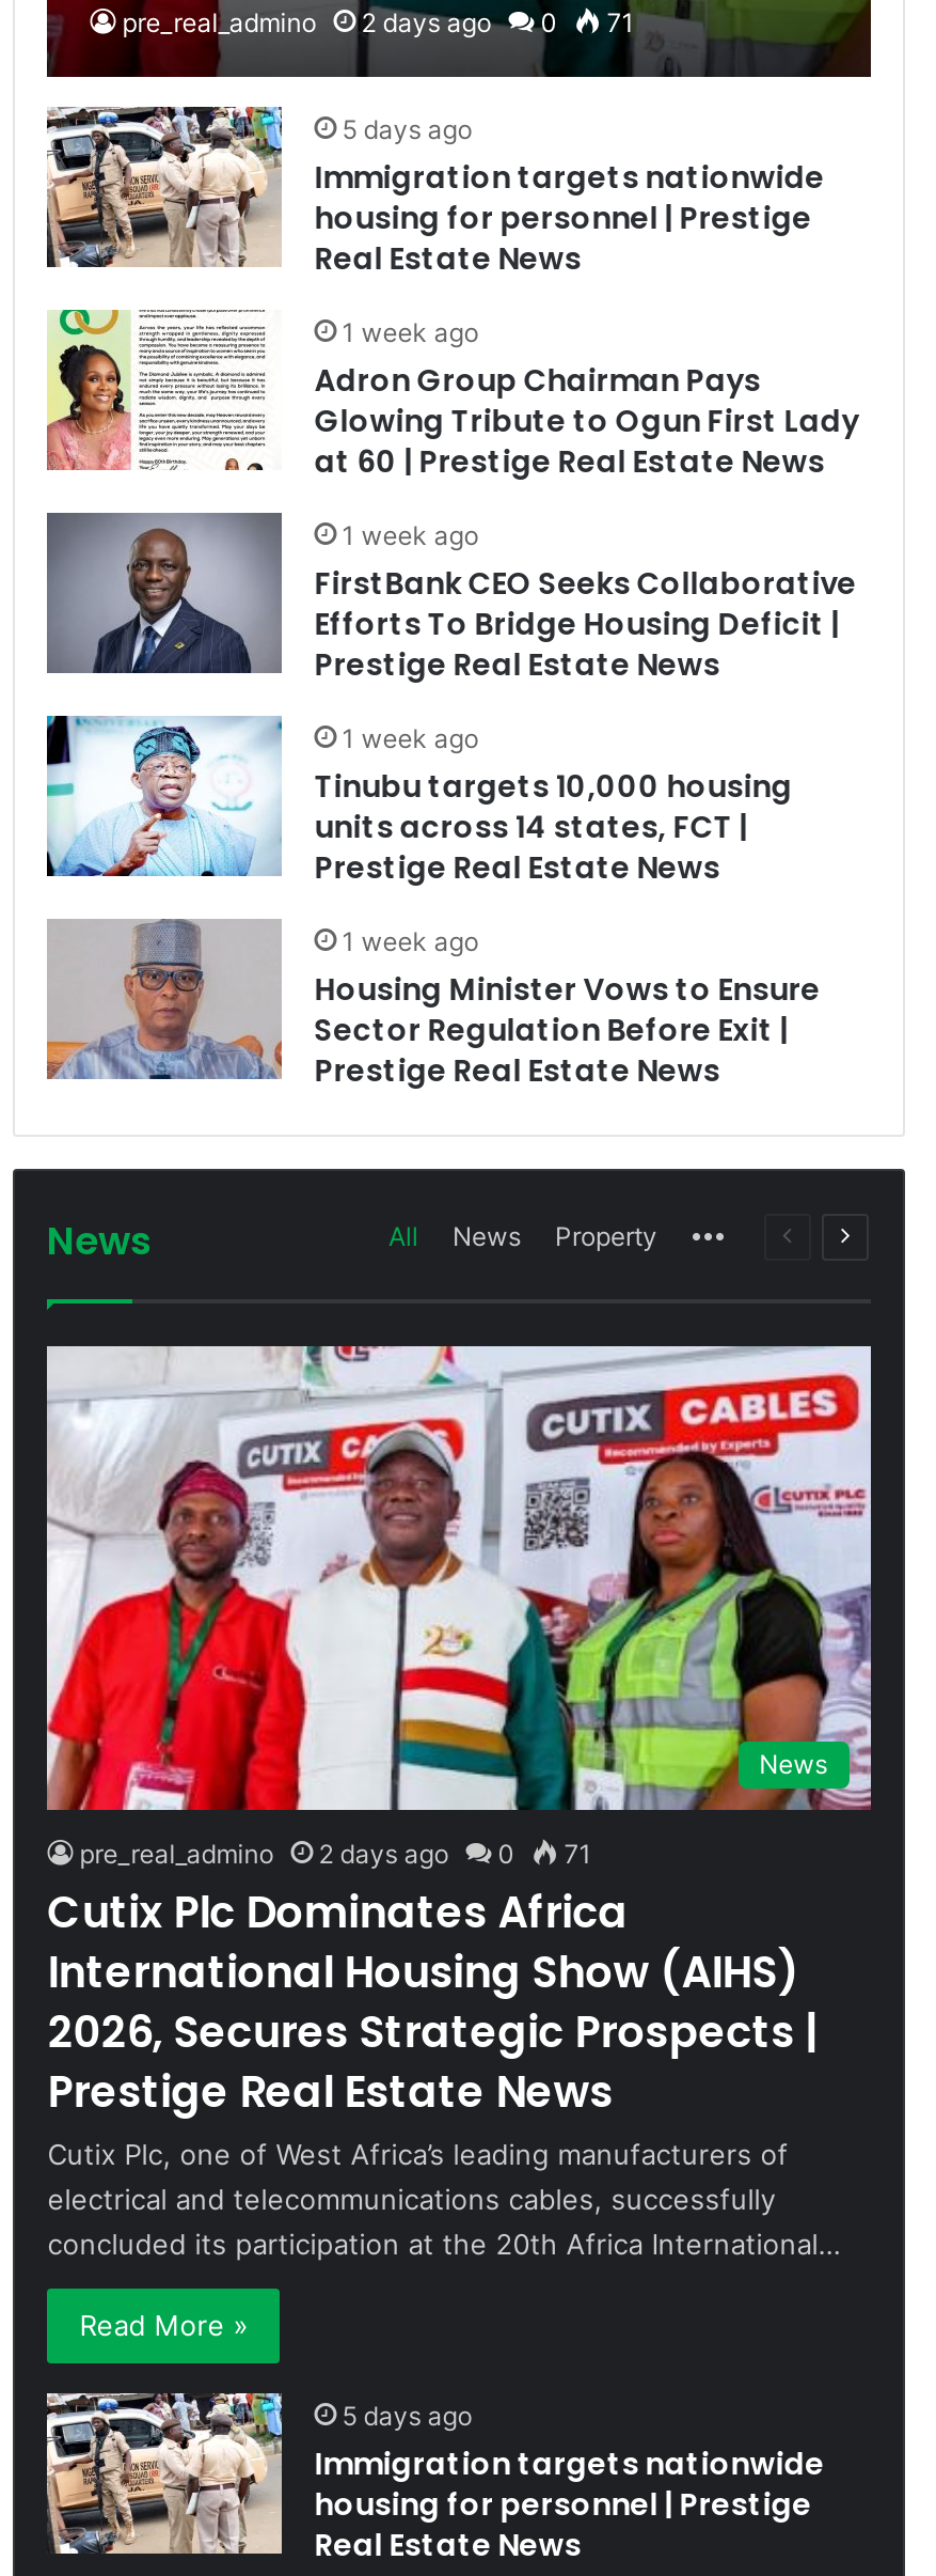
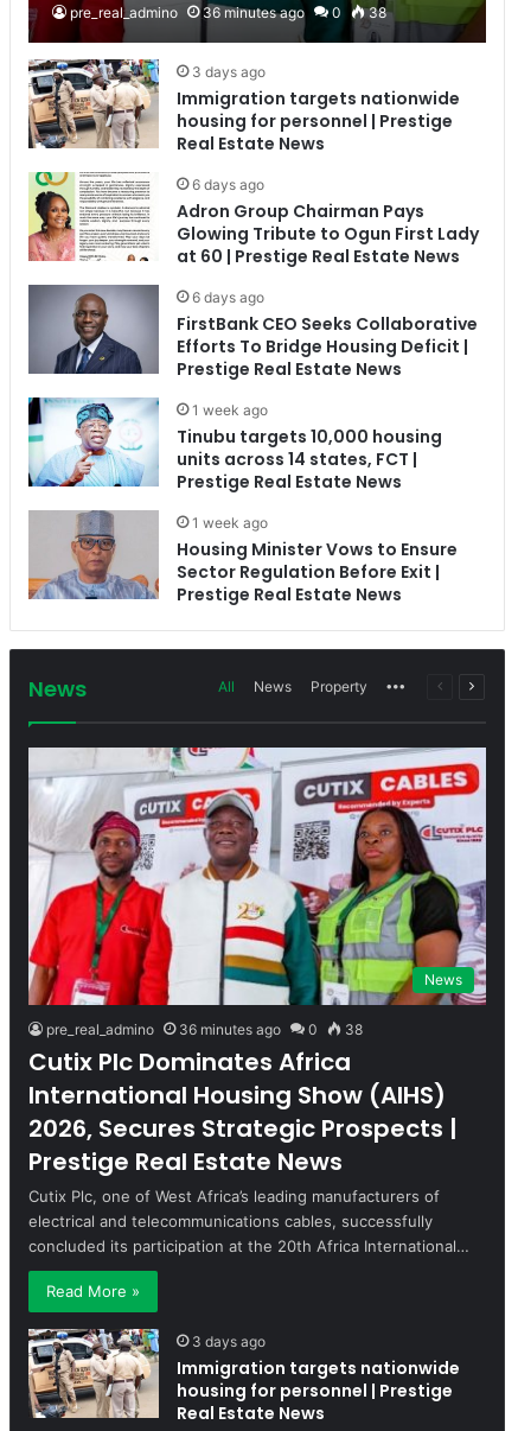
- 2 days ago
+ 36 minutes ago

- 71
+ 38

- 5 days ago
+ 3 days ago

- 1 week ago
+ 6 days ago

- 1 week ago
+ 6 days ago

- 2 days ago
+ 36 minutes ago

- 71
+ 38

- 5 days ago
+ 3 days ago
